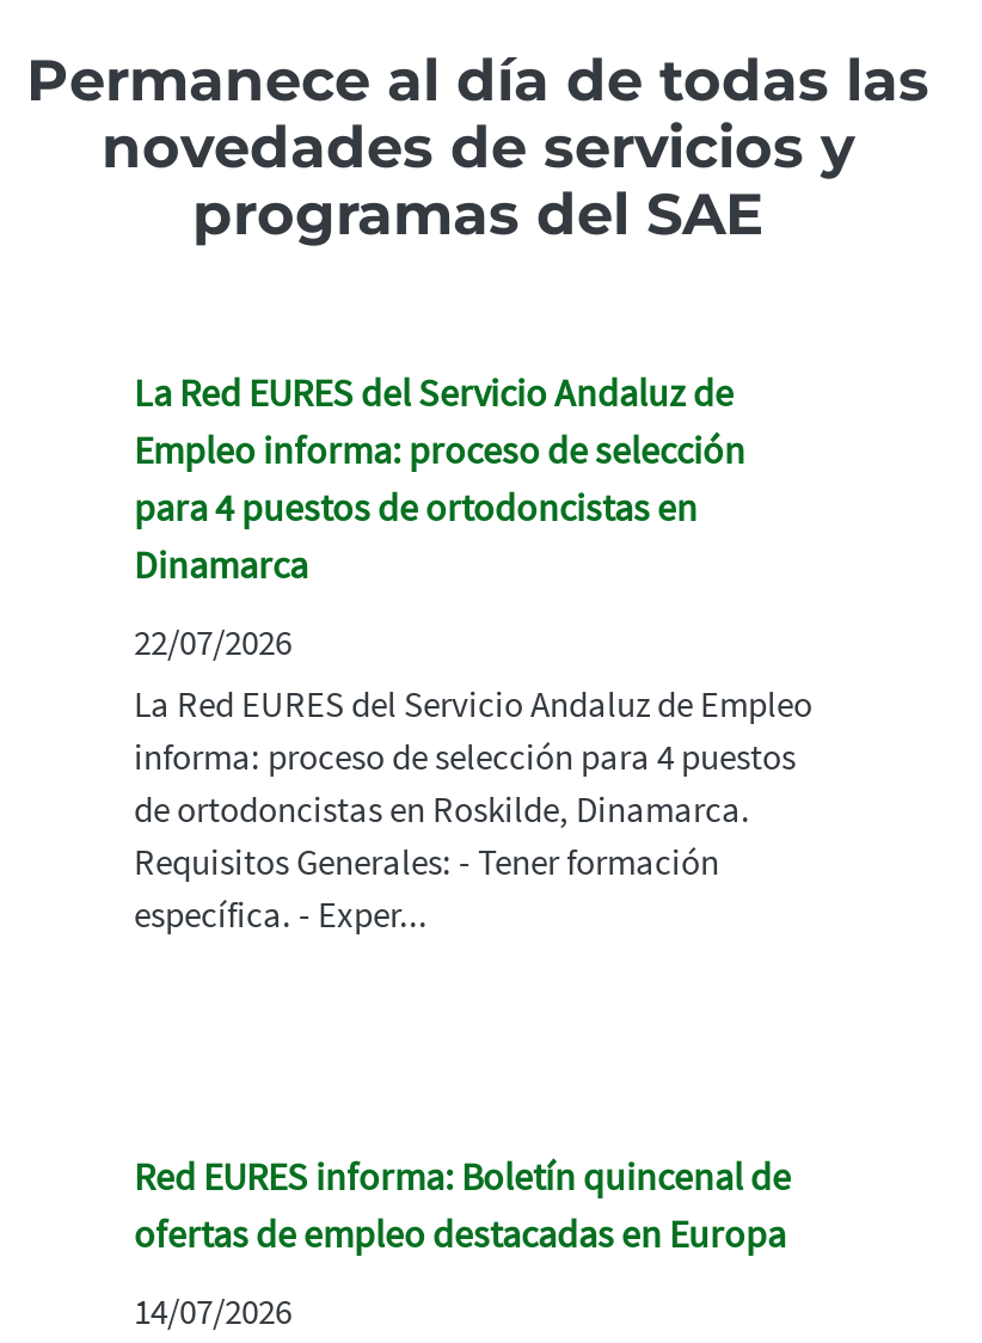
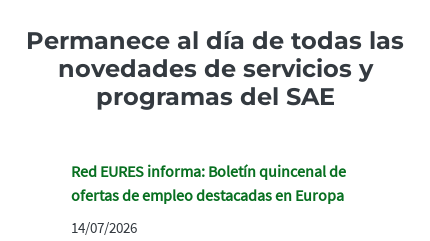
- La Red EURES del Servicio Andaluz de
- Empleo informa: proceso de selección
- para 4 puestos de ortodoncistas en
- Dinamarca
- 22/07/2026
- La Red EURES del Servicio Andaluz de Empleo
- informa: proceso de selección para 4 puestos
- de ortodoncistas en Roskilde, Dinamarca.
- Requisitos Generales: - Tener formación
- específica. - Exper...
